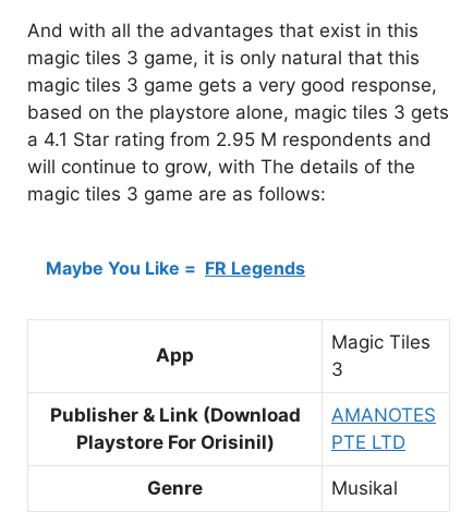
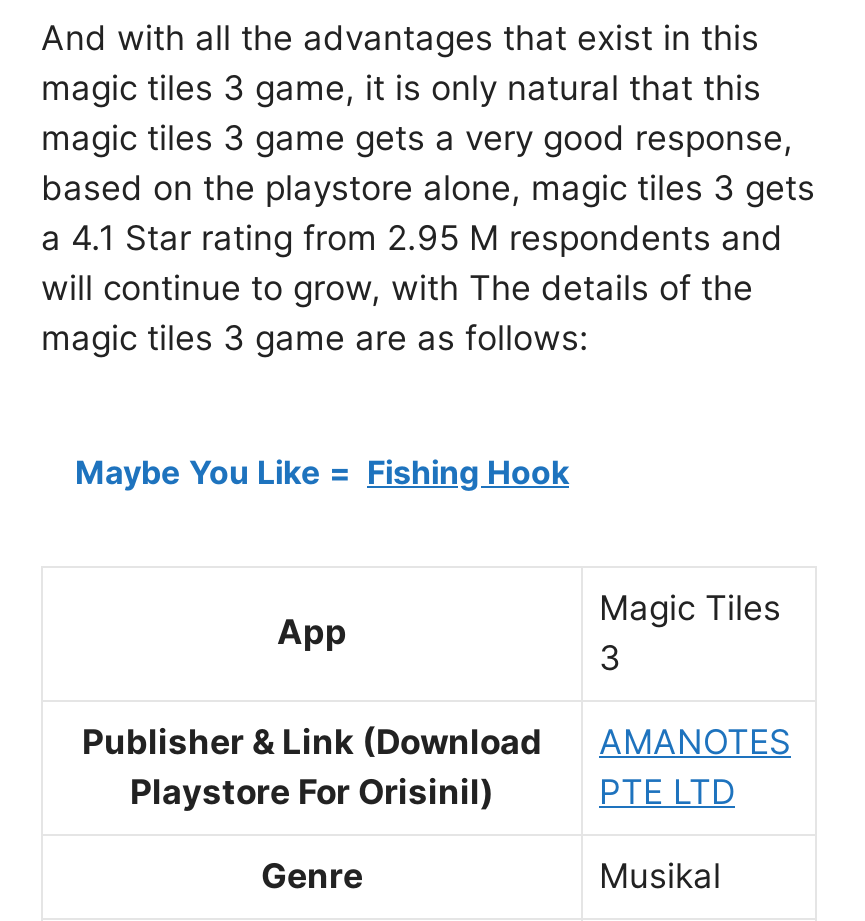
- Maybe You Like = FR Legends
+ Maybe You Like = Fishing Hook
